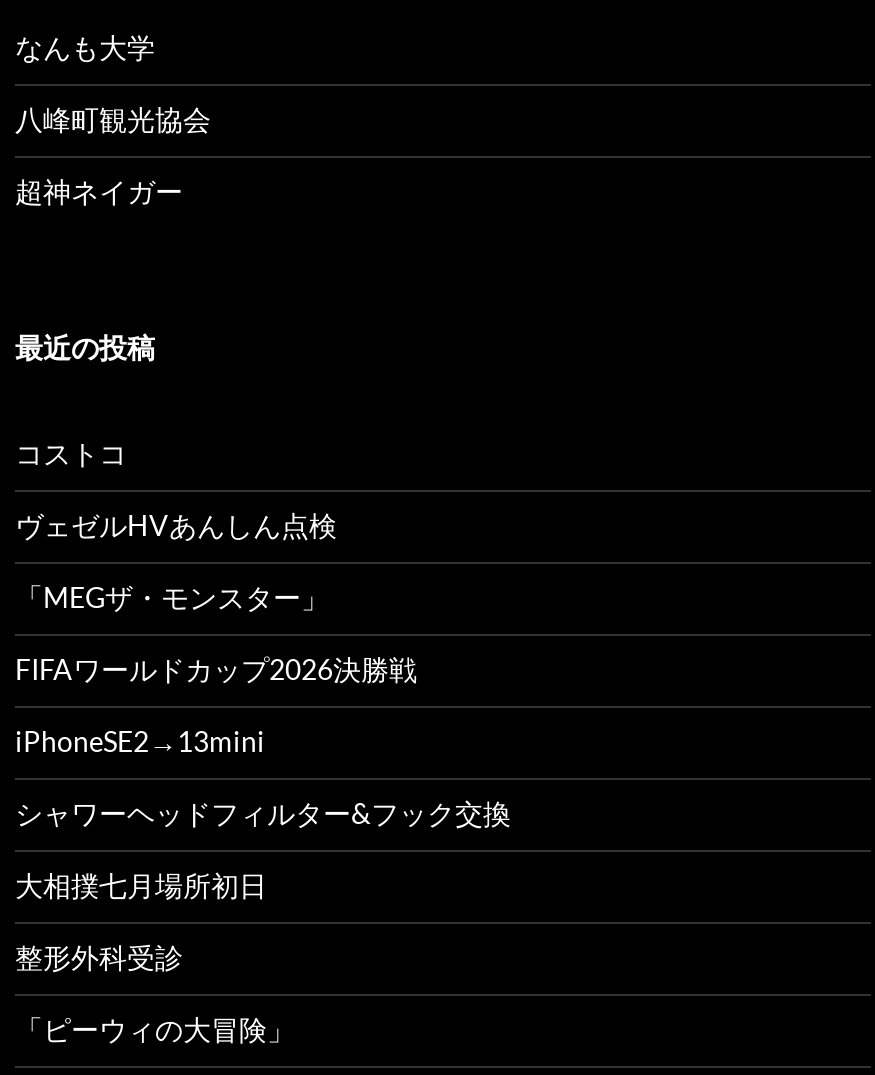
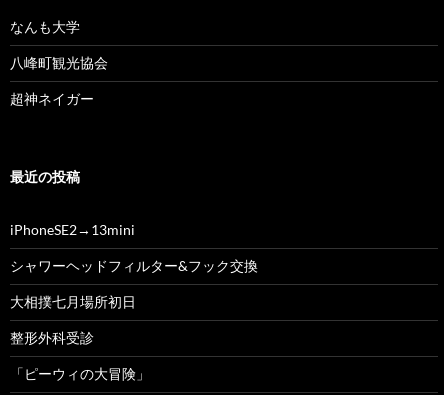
- コストコ
- ヴェゼルHVあんしん点検
- 「MEGザ・モンスター」
- FIFAワールドカップ2026決勝戦
